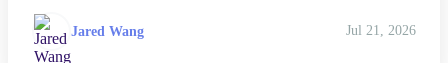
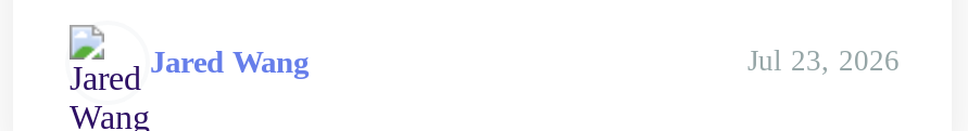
- Jul 21, 2026
+ Jul 23, 2026
